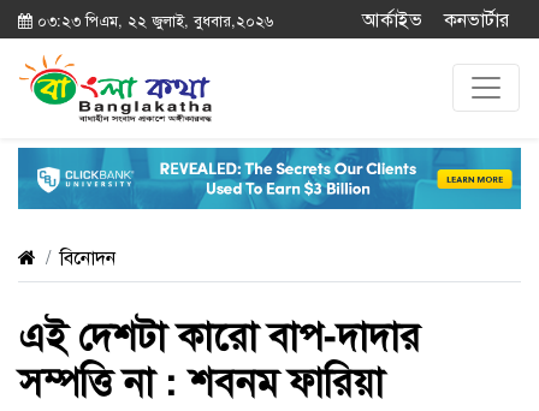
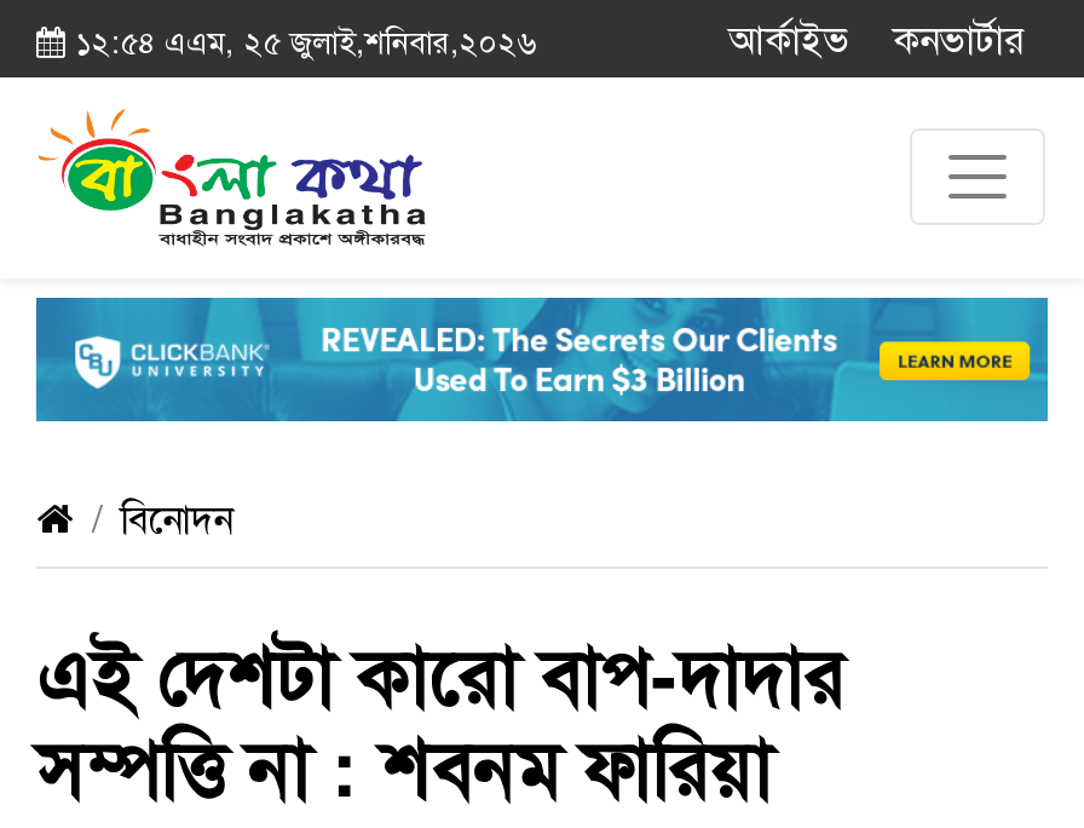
- ০৩:২৩ পিএম, ২২ জুলাই, বুধবার,২০২৬
+ ১২:৫৪ এএম, ২৫ জুলাই,শনিবার,২০২৬
